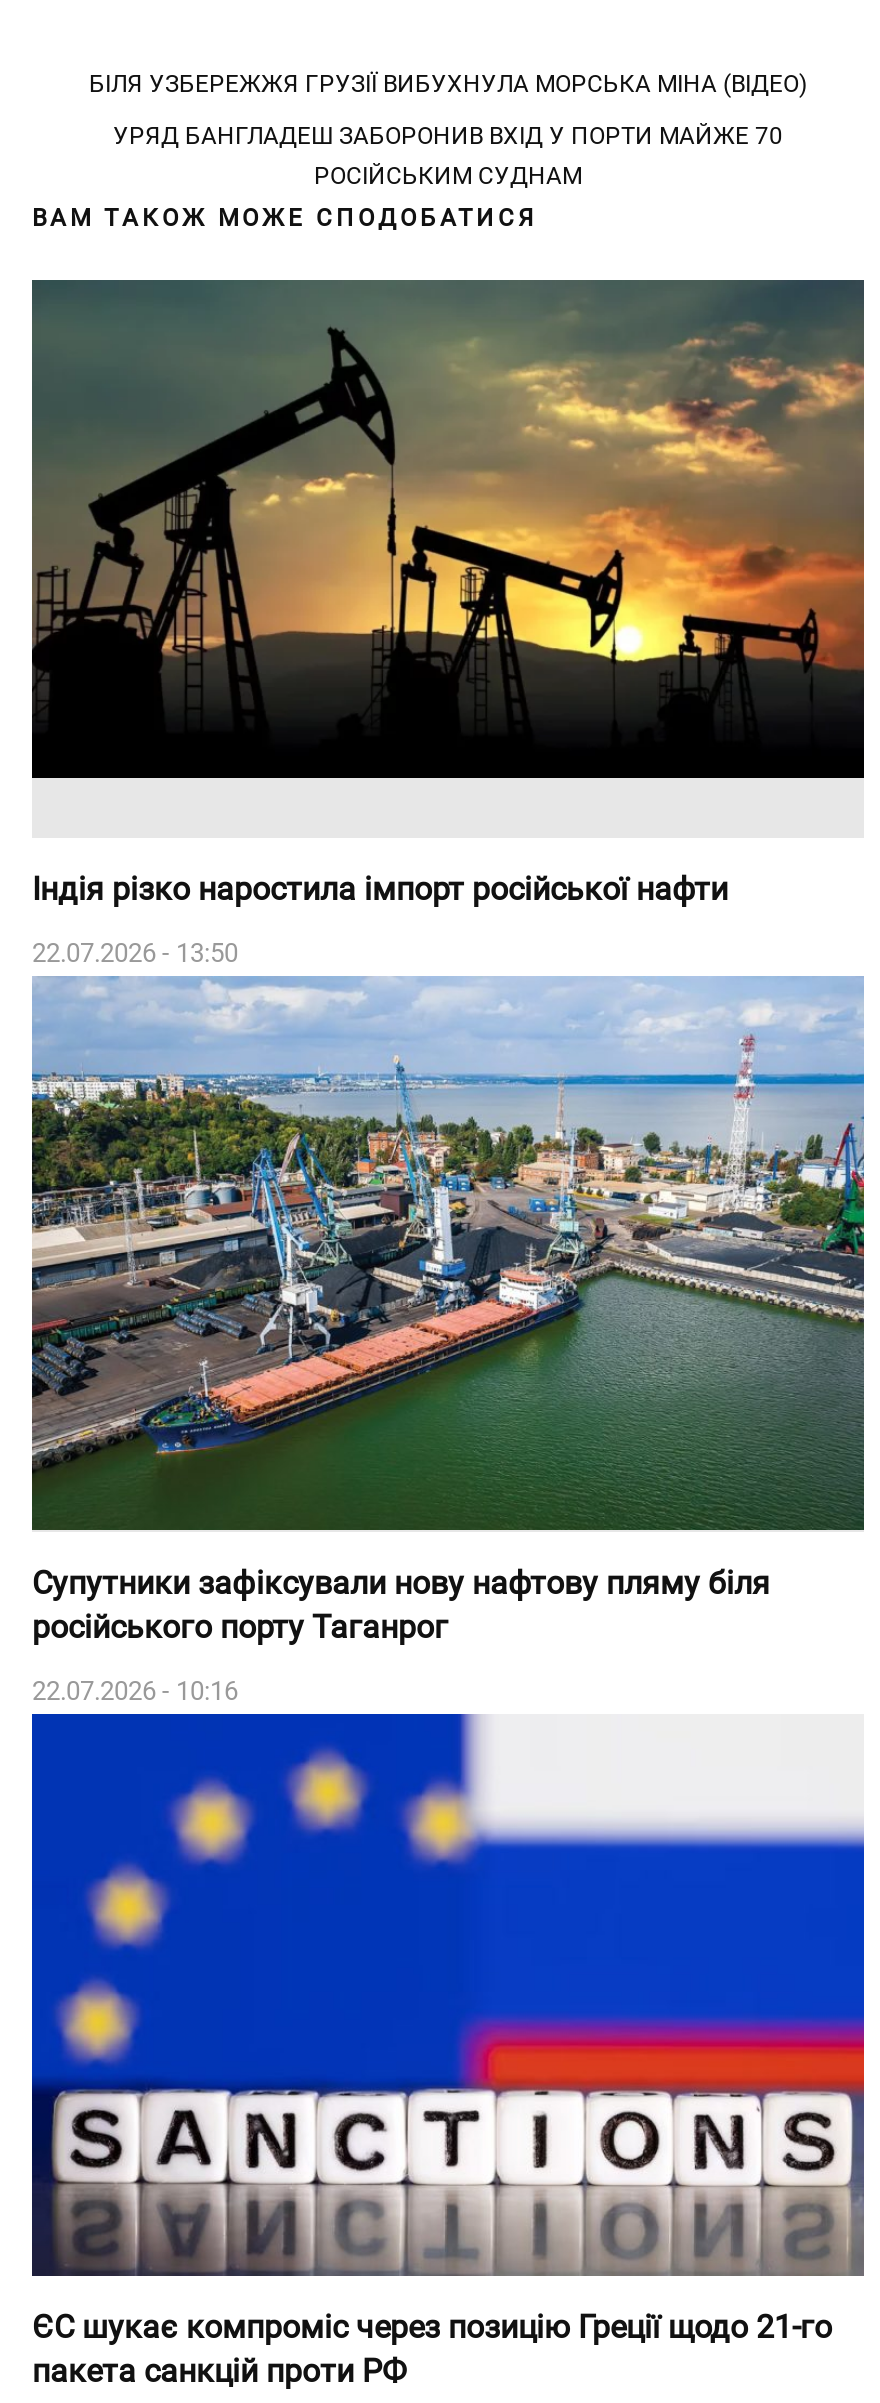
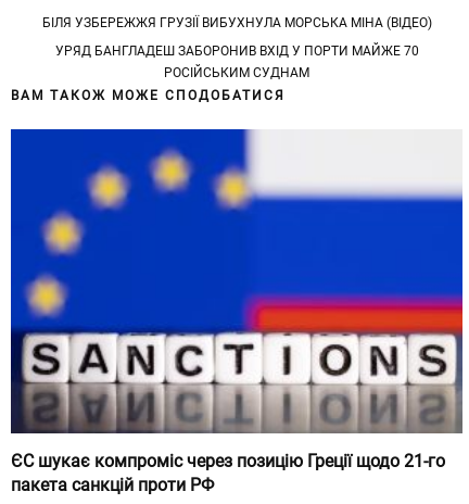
- [image]

- Індія різко наростила імпорт російської нафти
- 22.07.2026 - 13:50

- [image]
- Супутники зафіксували нову нафтову пляму біля
- російського порту Таганрог
- 22.07.2026 - 10:16
